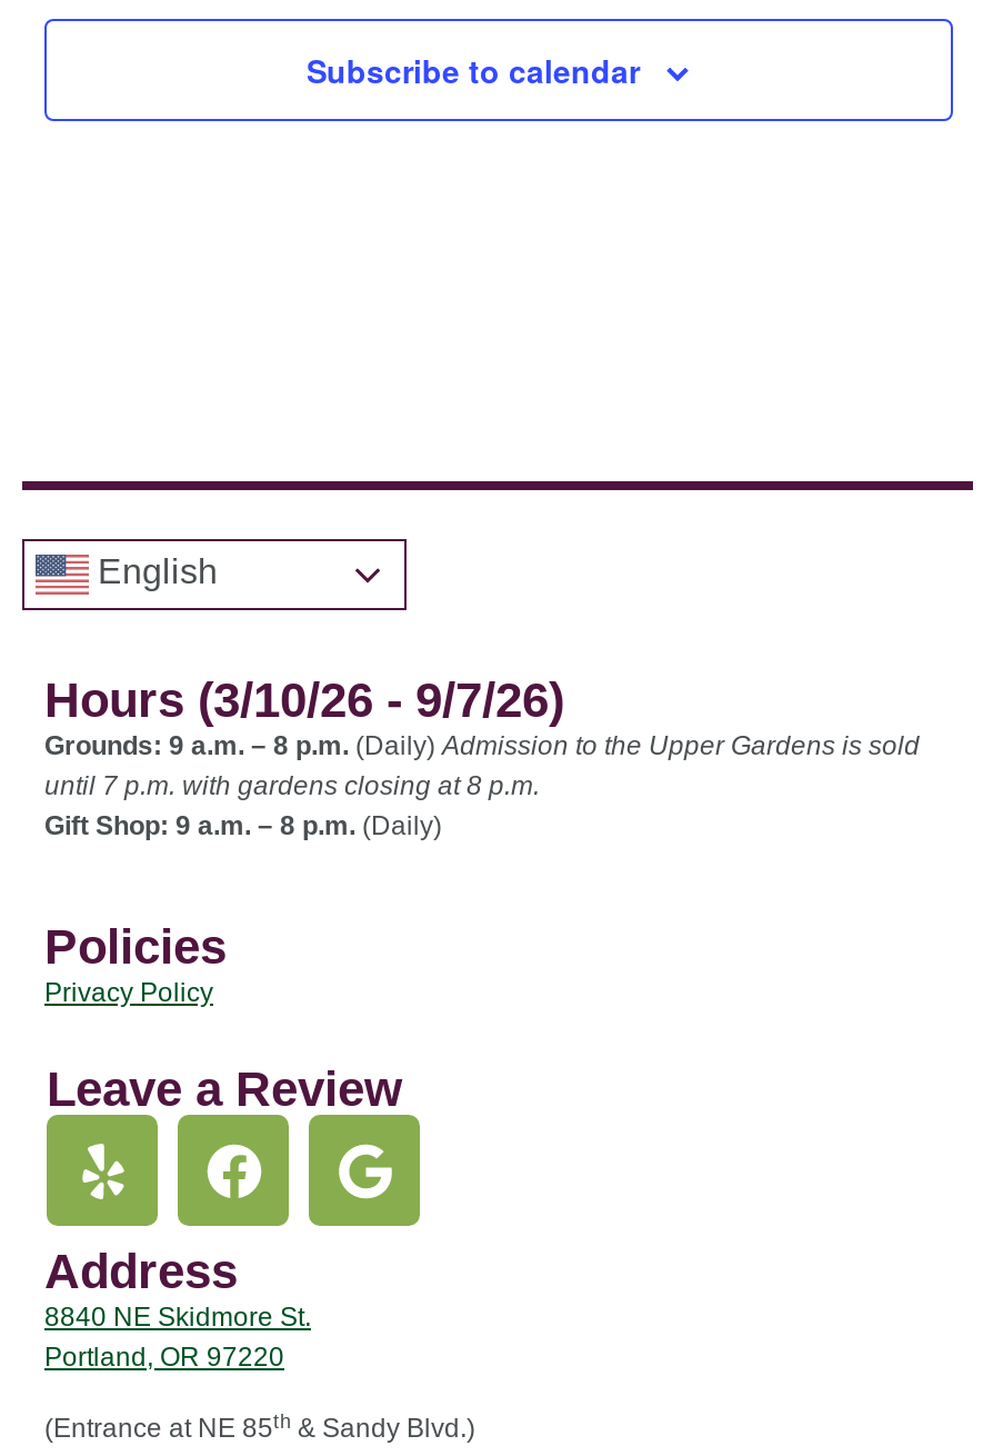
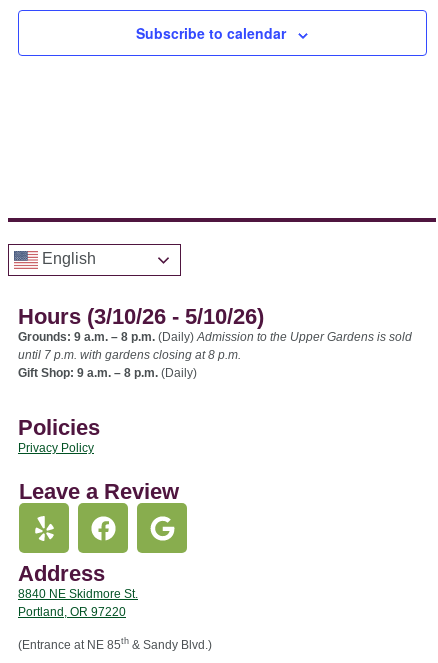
- Hours (3/10/26 - 9/7/26)
+ Hours (3/10/26 - 5/10/26)
